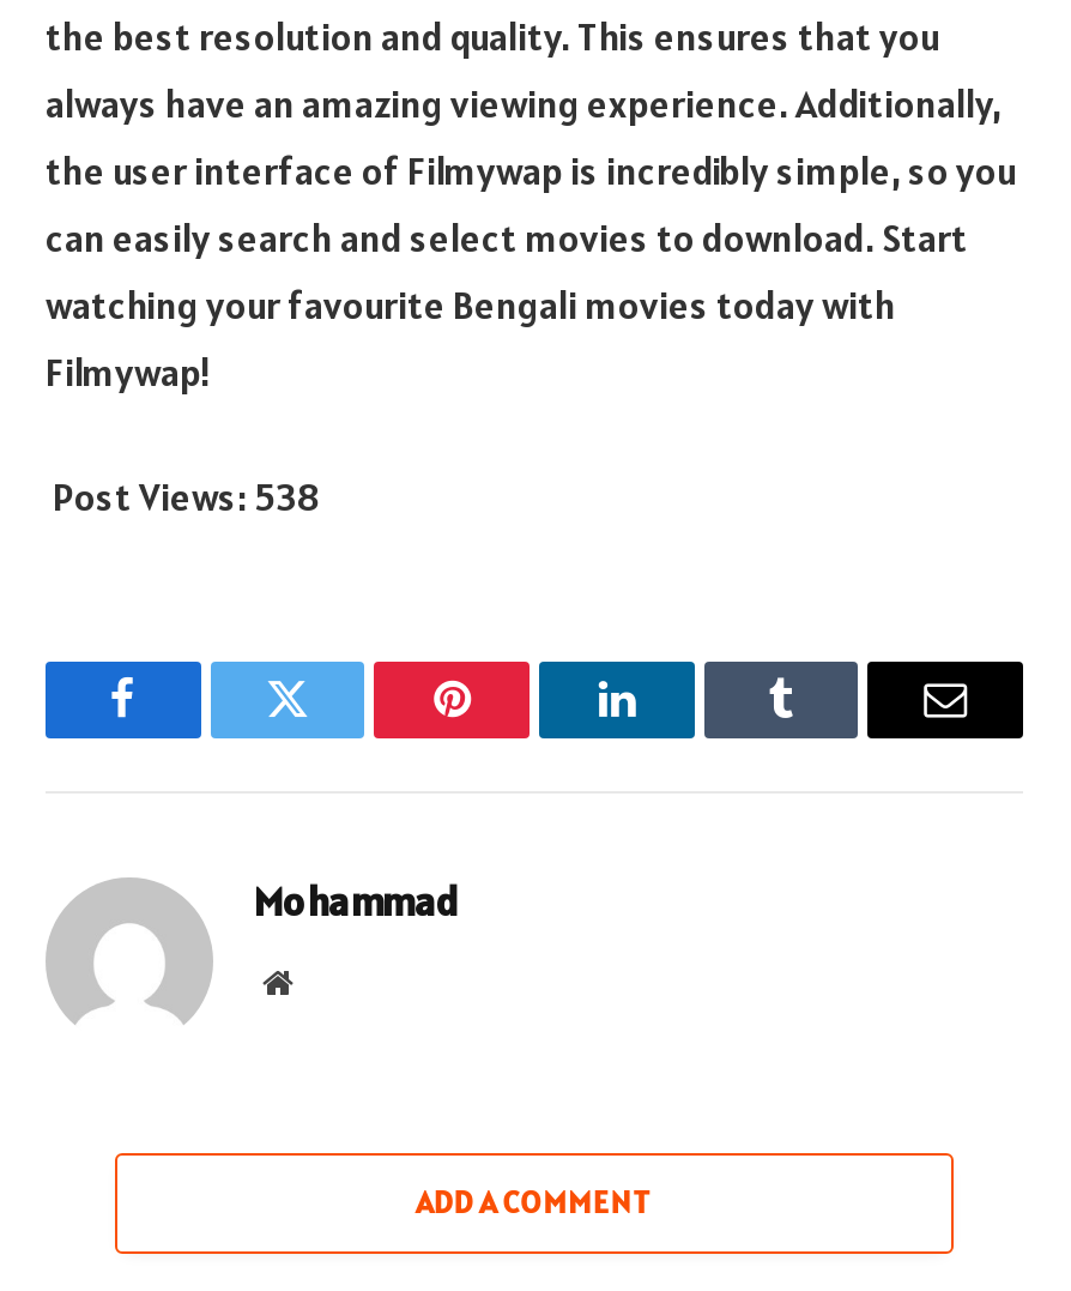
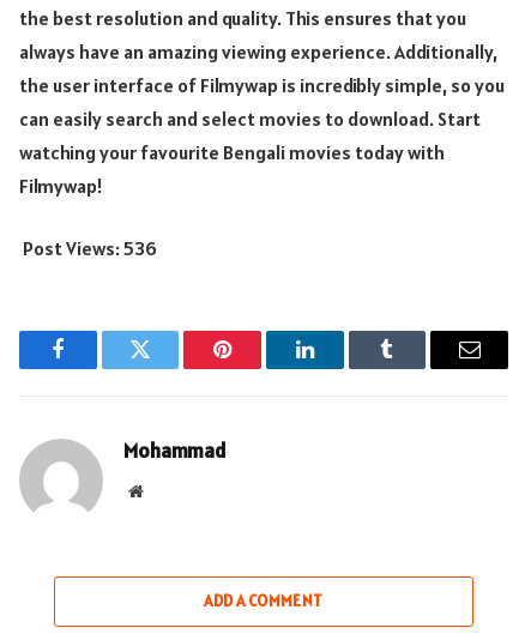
- Post Views: 538
+ Post Views: 536
